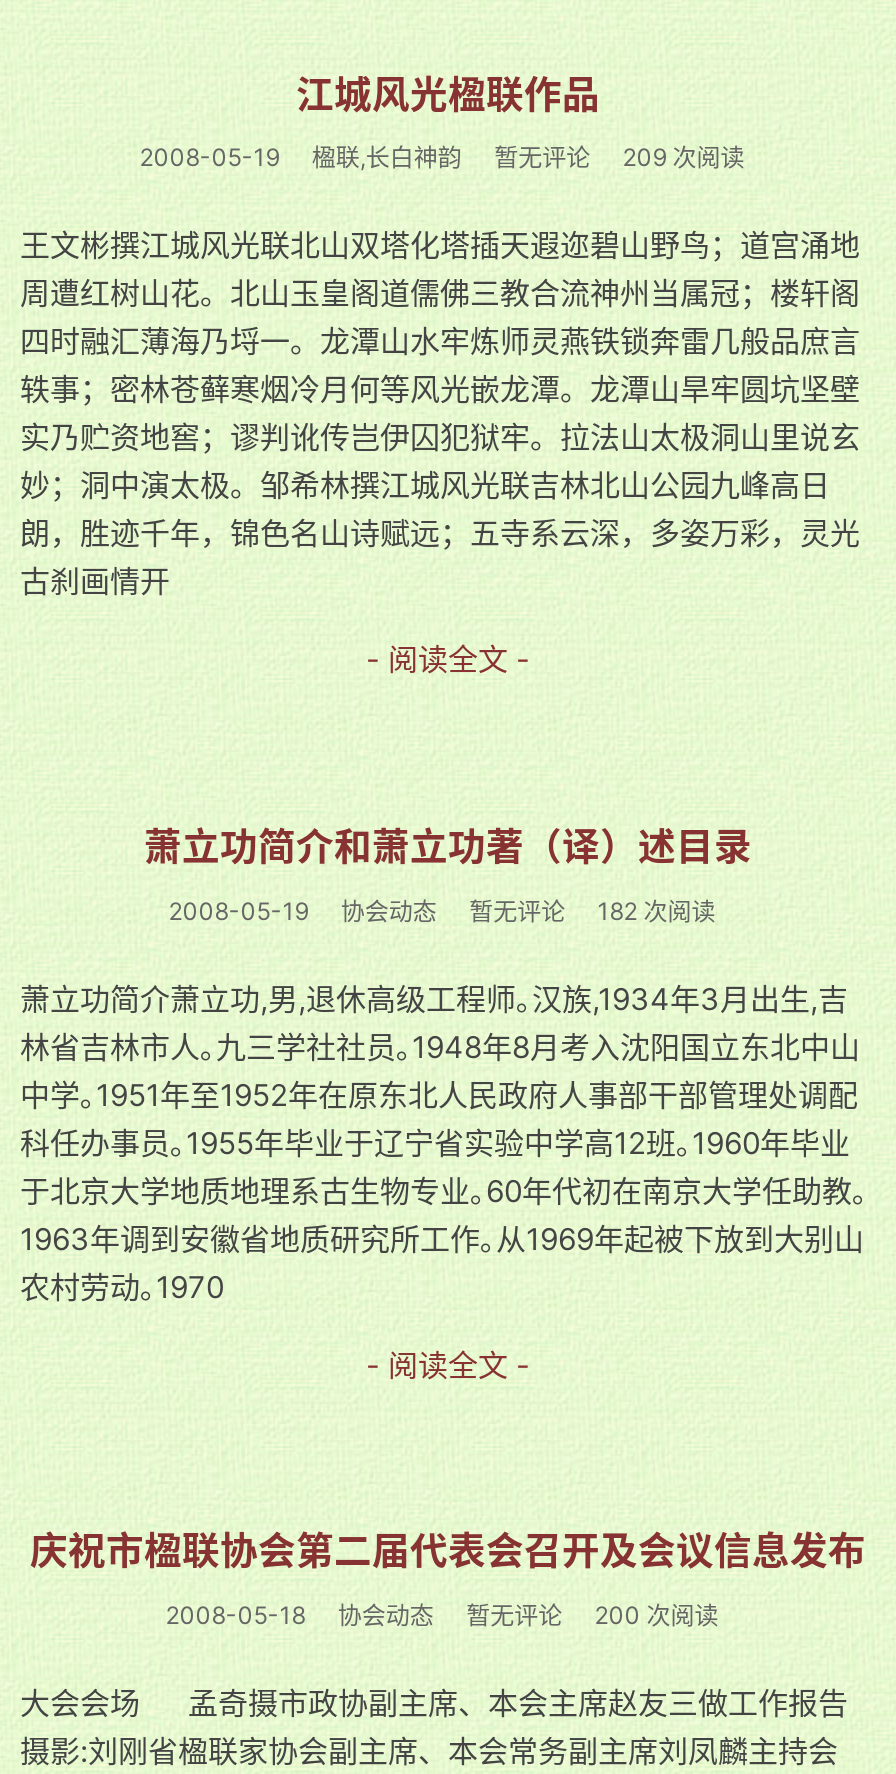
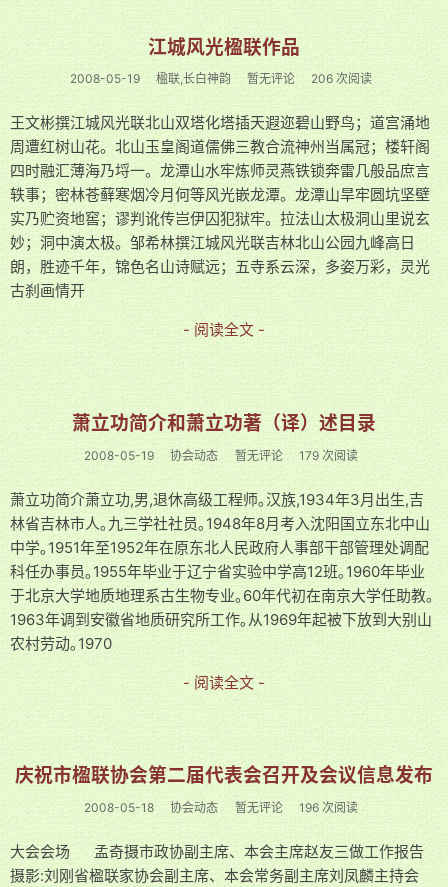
- 2008-05-19 楹联,长白神韵 暂无评论 209 次阅读
+ 2008-05-19 楹联,长白神韵 暂无评论 206 次阅读

- 2008-05-19 协会动态 暂无评论 182 次阅读
+ 2008-05-19 协会动态 暂无评论 179 次阅读

- 2008-05-18 协会动态 暂无评论 200 次阅读
+ 2008-05-18 协会动态 暂无评论 196 次阅读
